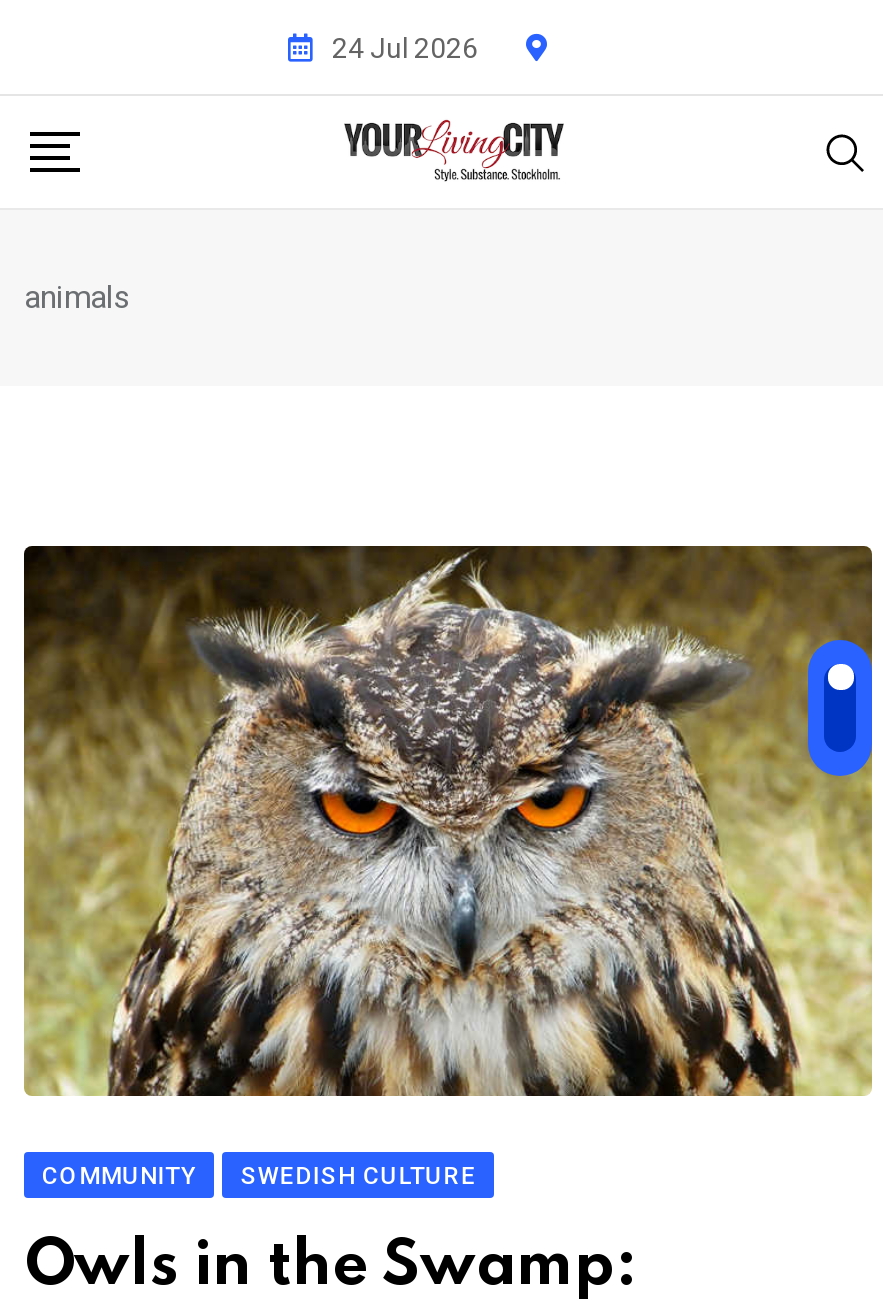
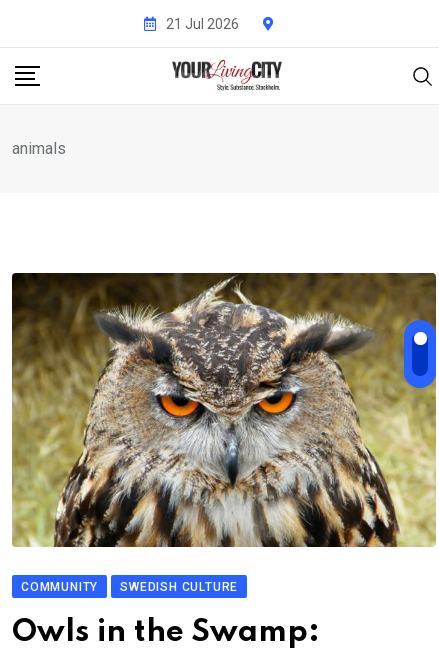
- 24 Jul 2026
+ 21 Jul 2026
